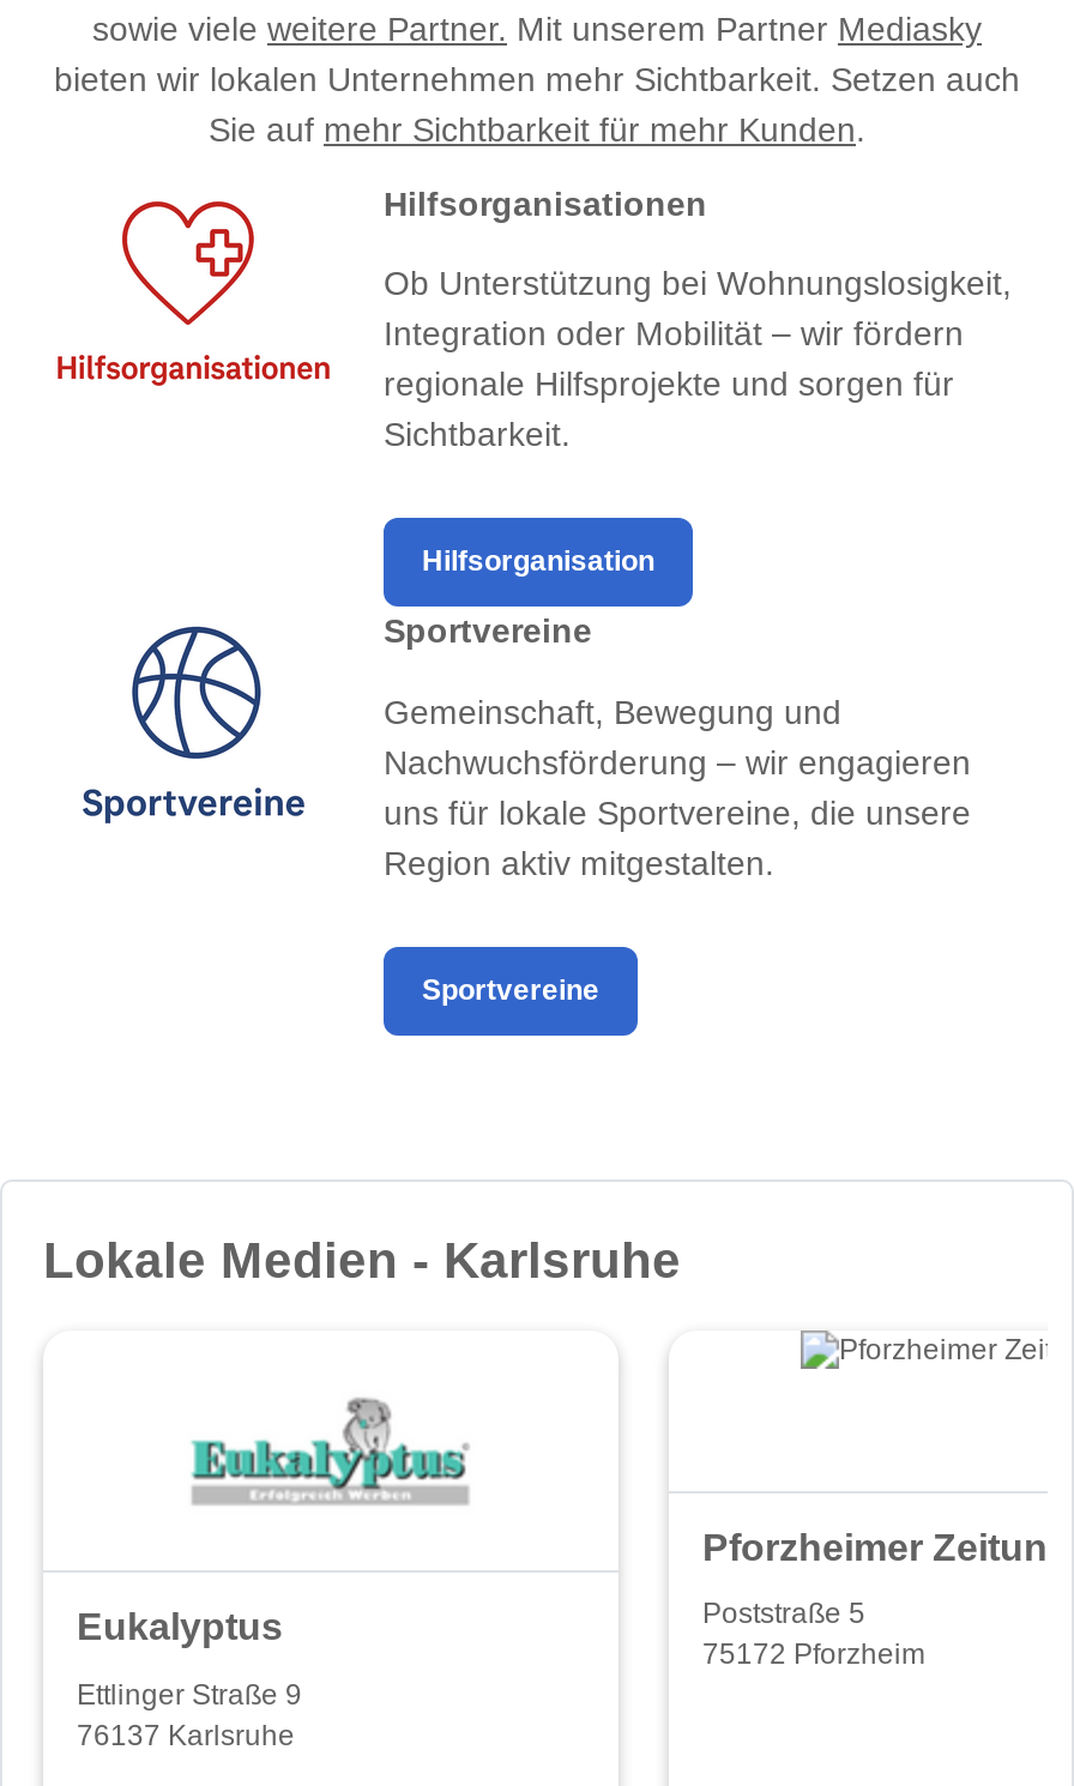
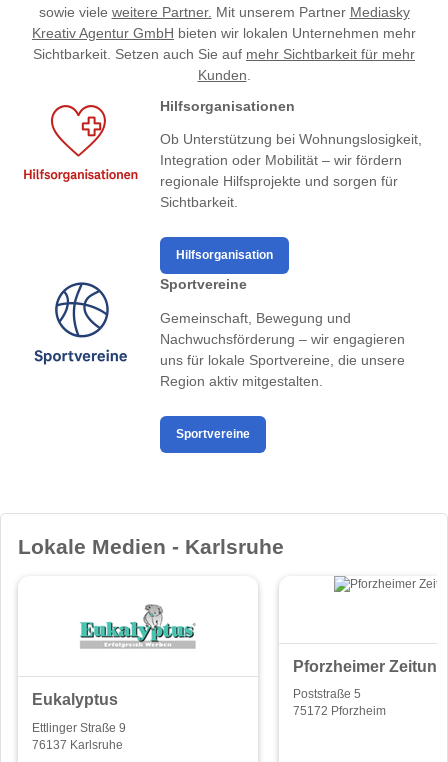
- bieten wir lokalen Unternehmen mehr Sichtbarkeit. Setzen auch
- Sie auf mehr Sichtbarkeit für mehr Kunden.
+ Kreativ Agentur GmbH bieten wir lokalen Unternehmen mehr
+ Sichtbarkeit. Setzen auch Sie auf mehr Sichtbarkeit für mehr
+ Kunden.
